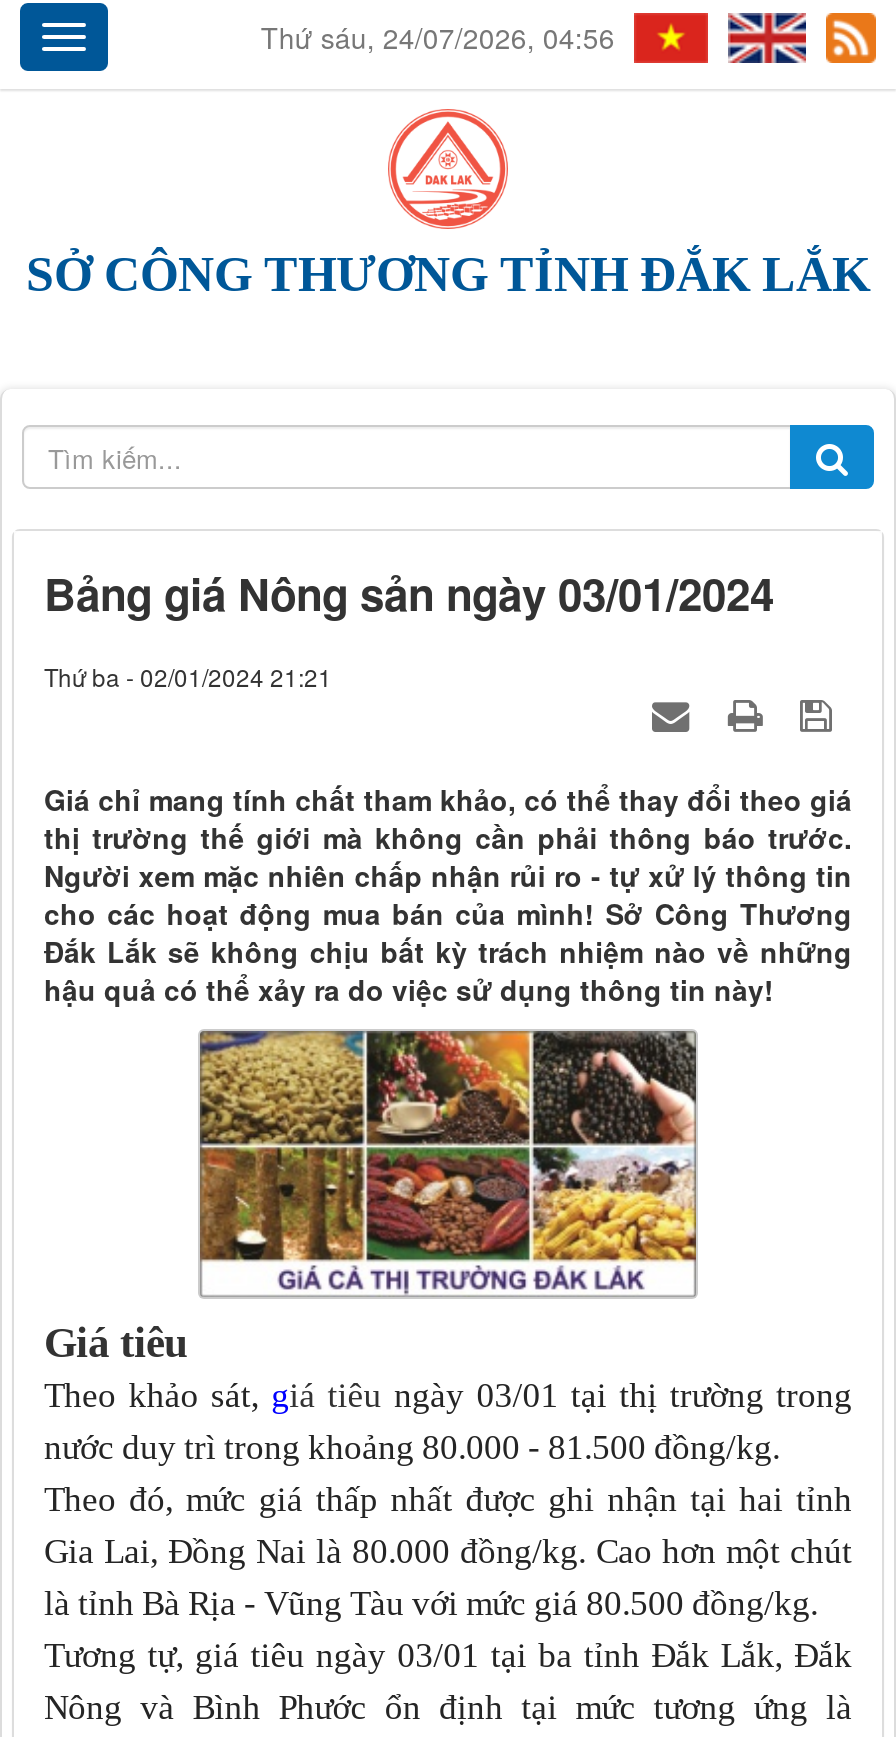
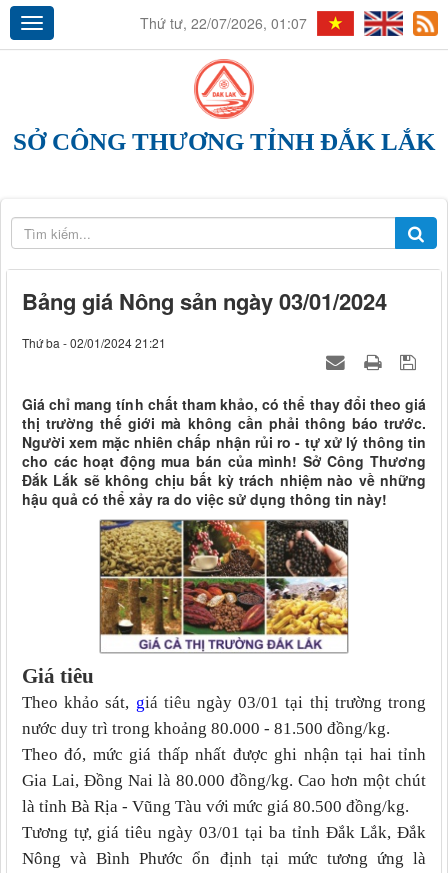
- Thứ sáu, 24/07/2026, 04:56
+ Thứ tư, 22/07/2026, 01:07
